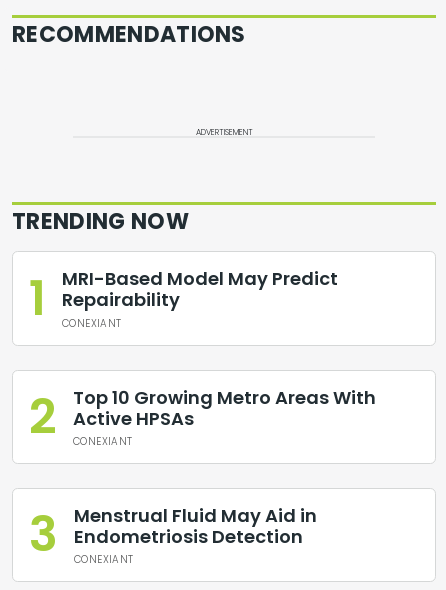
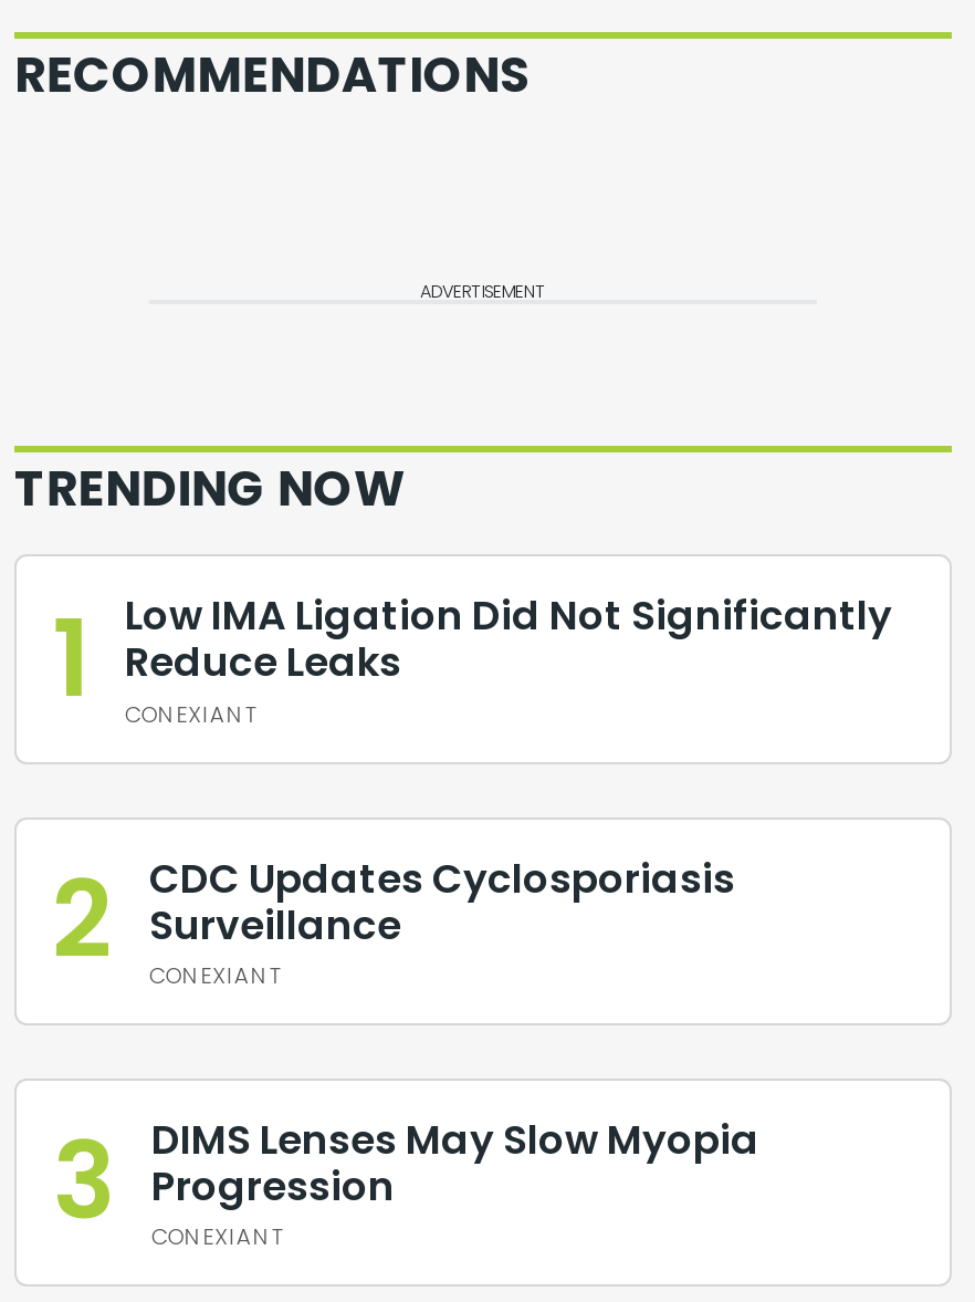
- MRI-Based Model May Predict
- Repairability
+ Low IMA Ligation Did Not Significantly
+ Reduce Leaks

- Top 10 Growing Metro Areas With
- Active HPSAs
+ CDC Updates Cyclosporiasis
+ Surveillance

- Menstrual Fluid May Aid in
- Endometriosis Detection
+ DIMS Lenses May Slow Myopia
+ Progression
